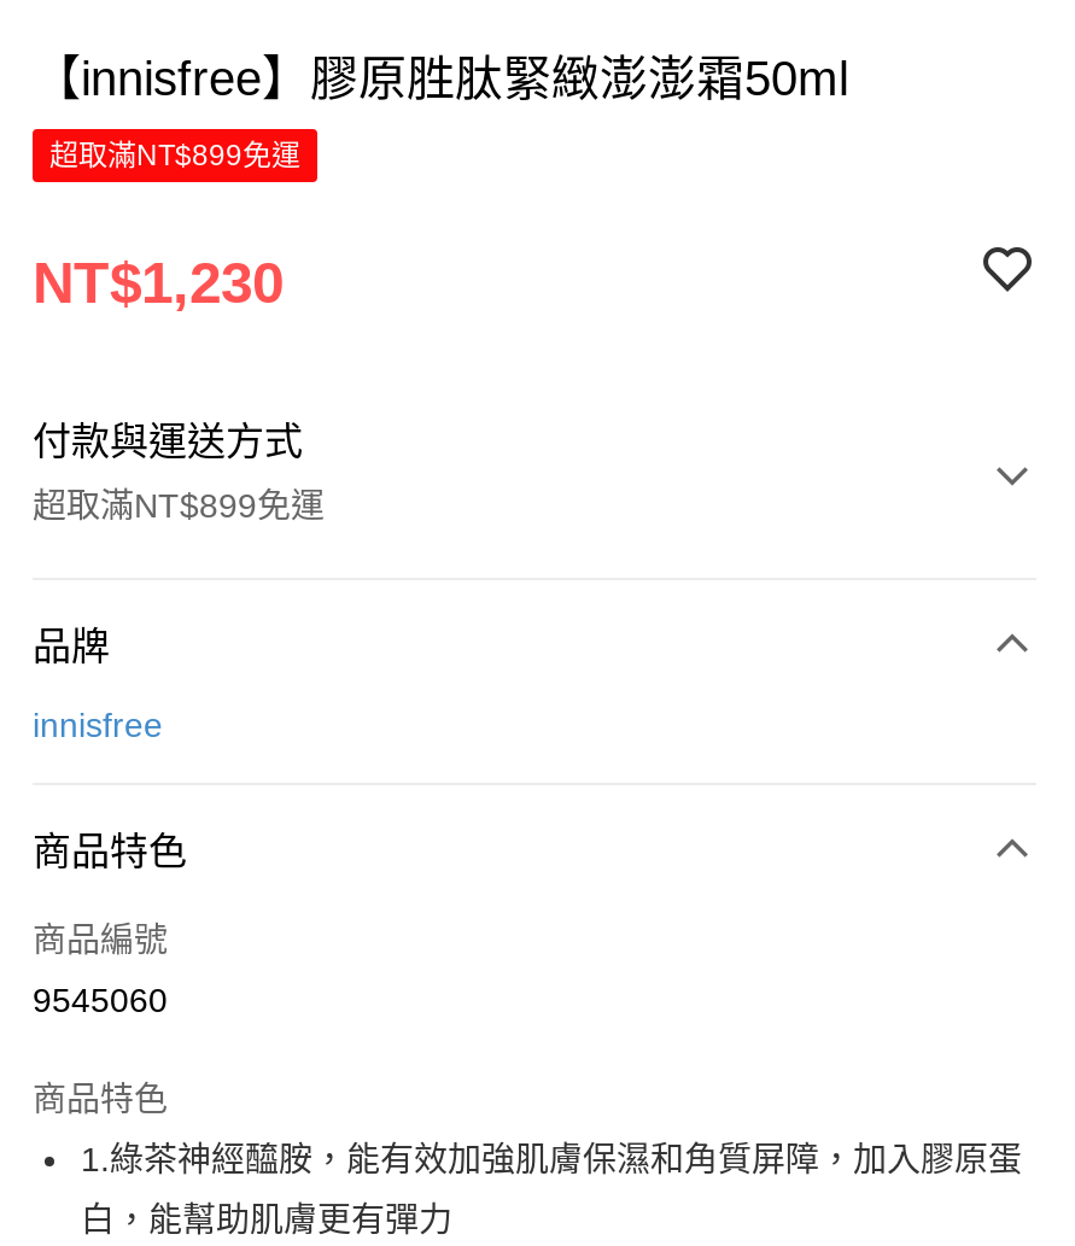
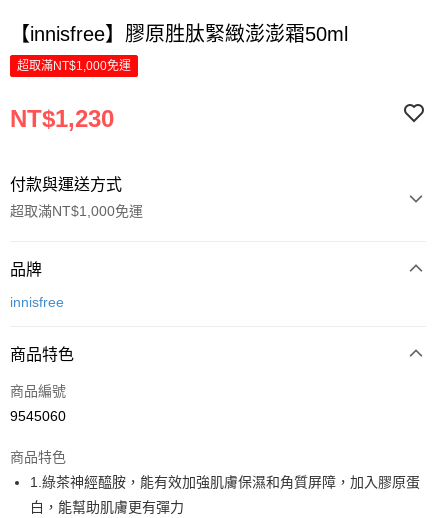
- 超取滿NT$899免運
+ 超取滿NT$1,000免運

- 超取滿NT$899免運
+ 超取滿NT$1,000免運
